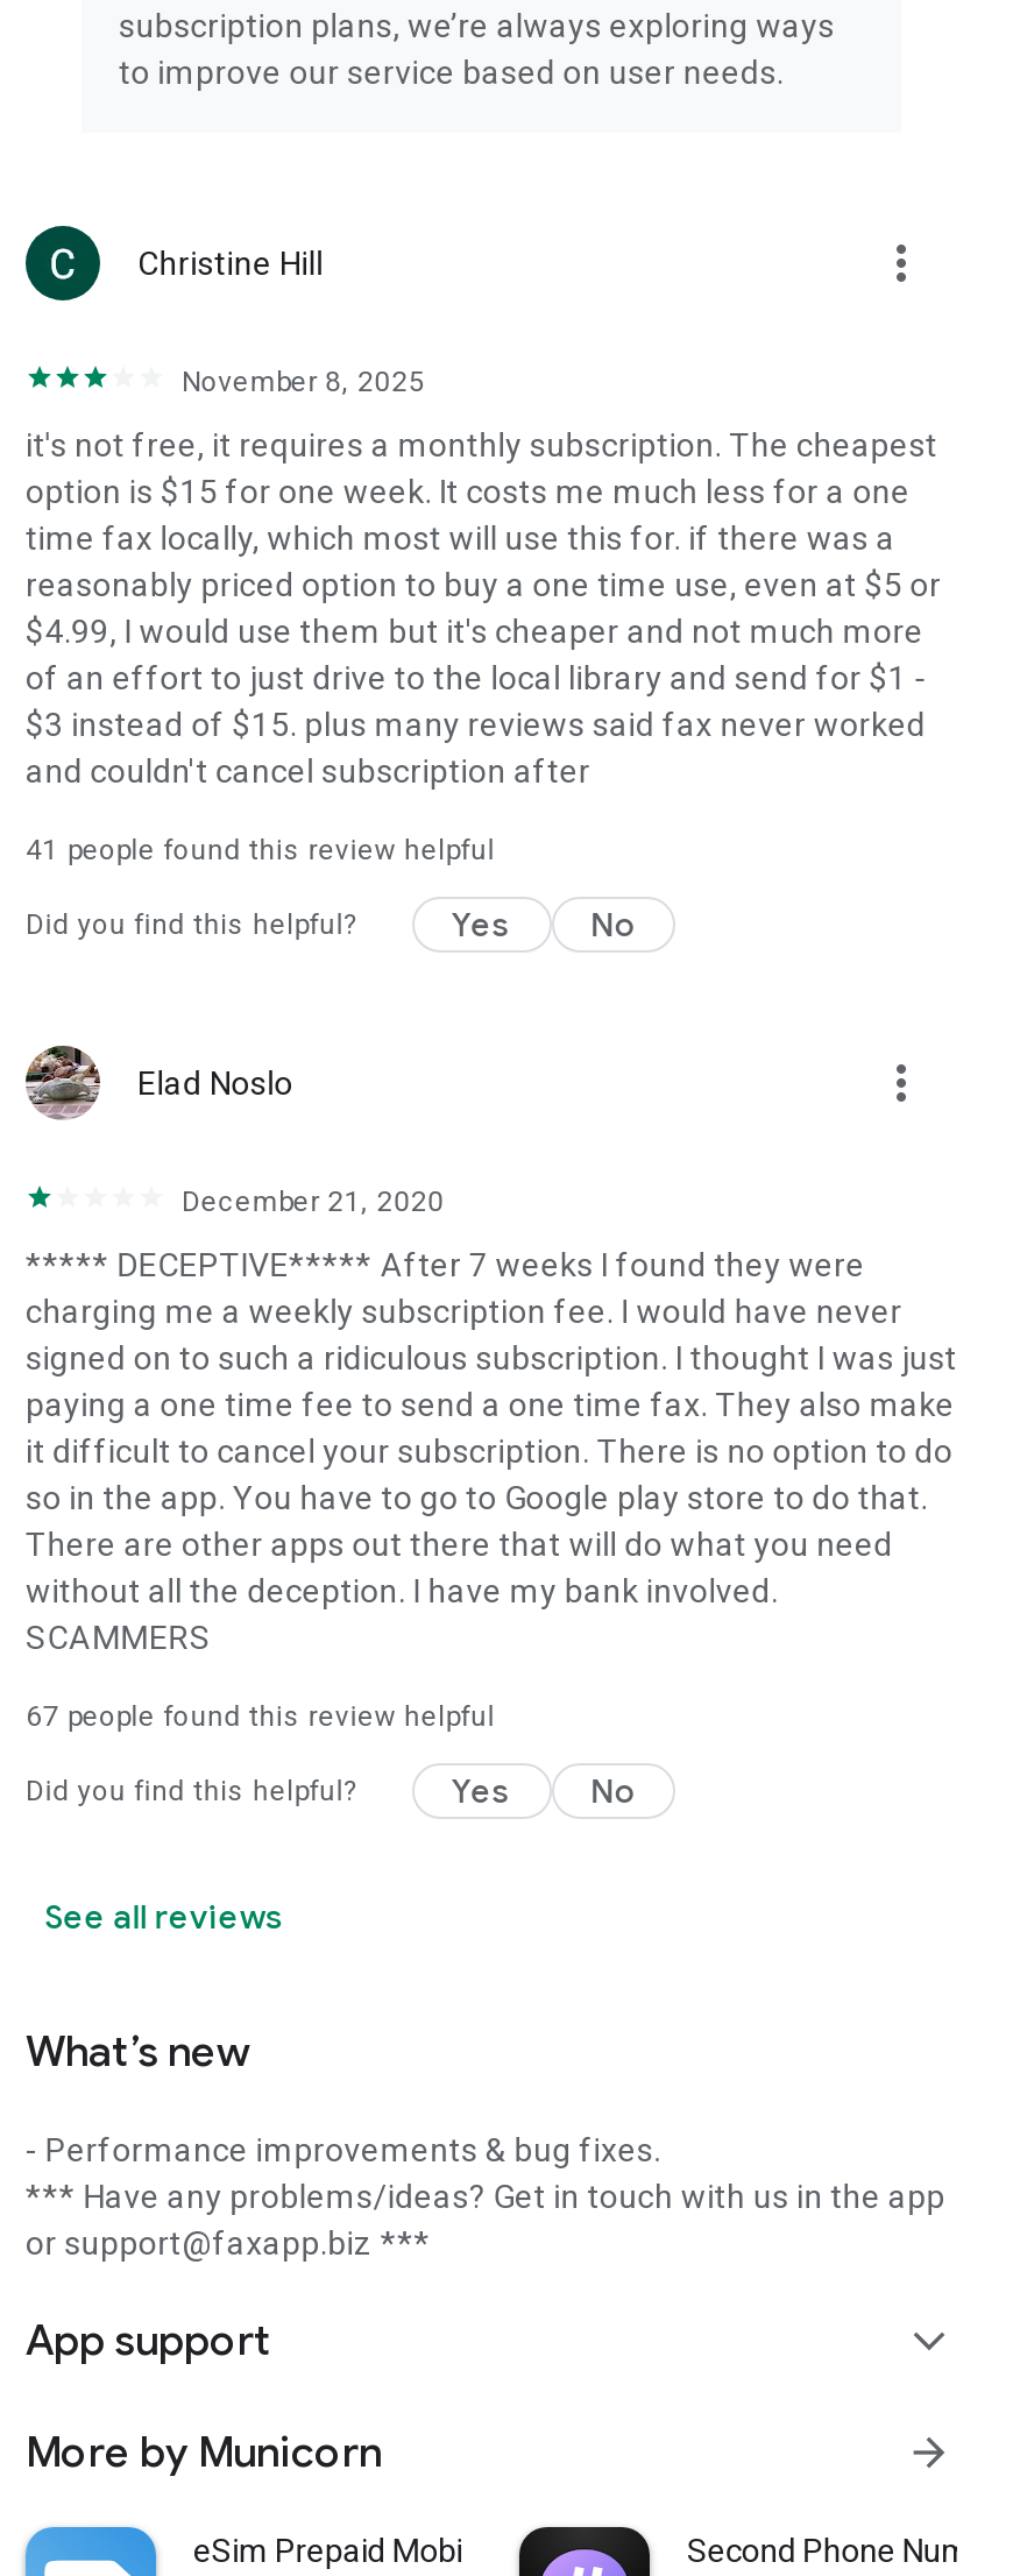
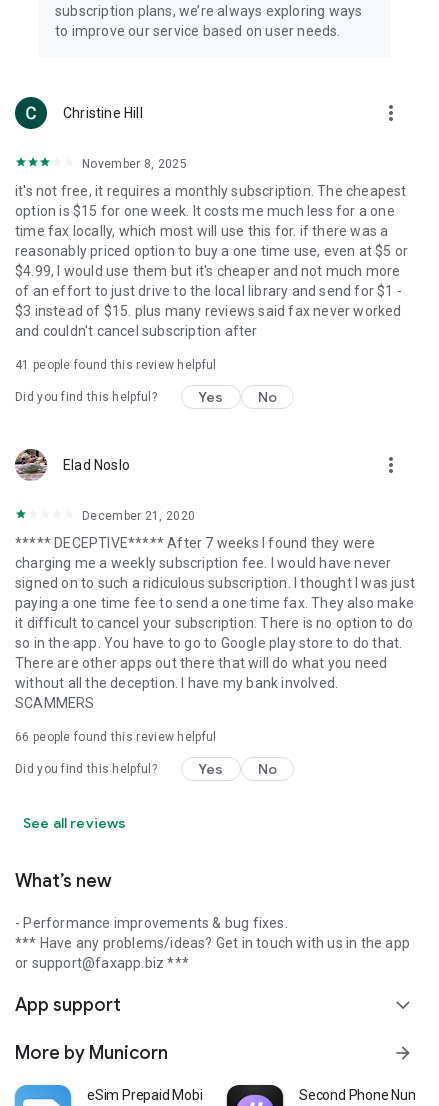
- 67 people found this review helpful
+ 66 people found this review helpful
